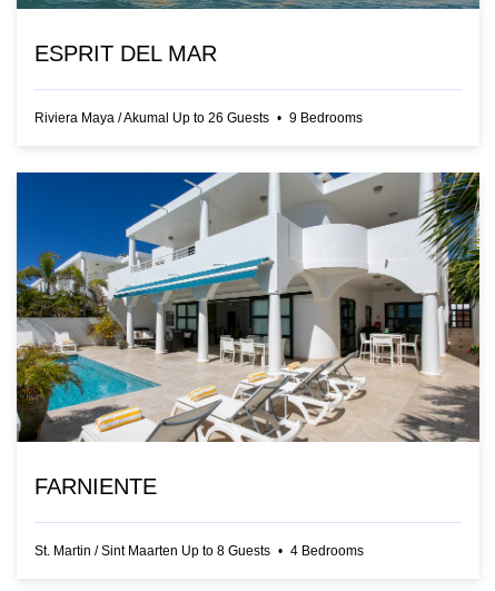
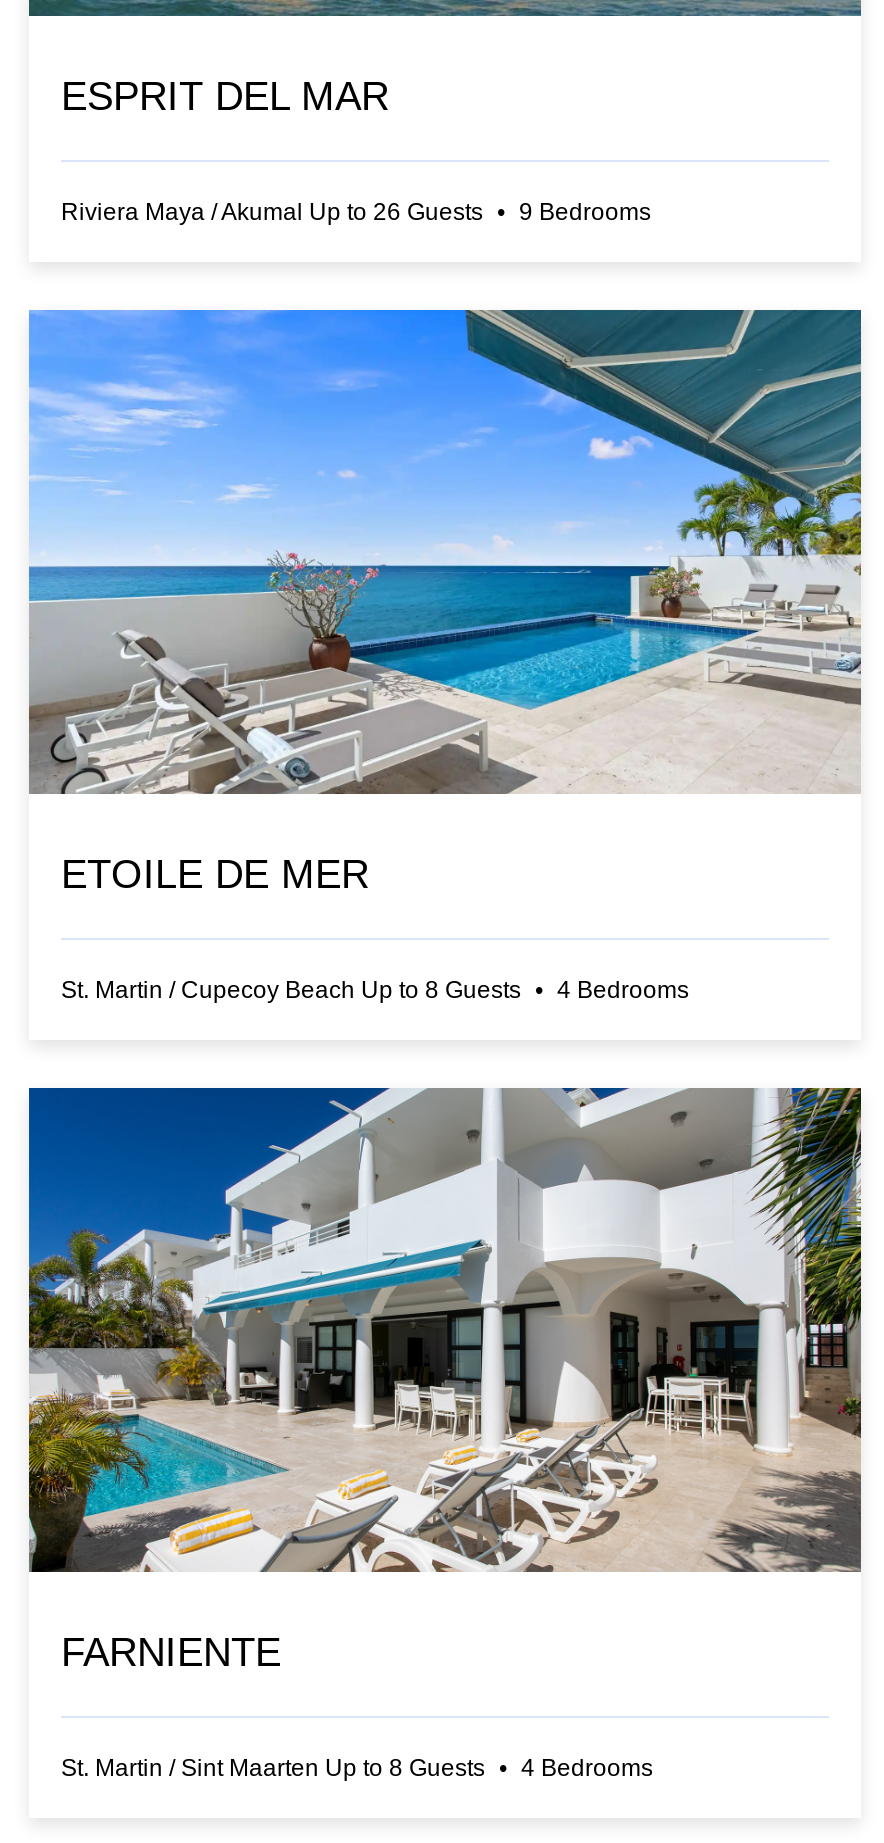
+ [image]
+ ETOILE DE MER
+ St. Martin / Cupecoy Beach Up to 8 Guests • 4 Bedrooms
